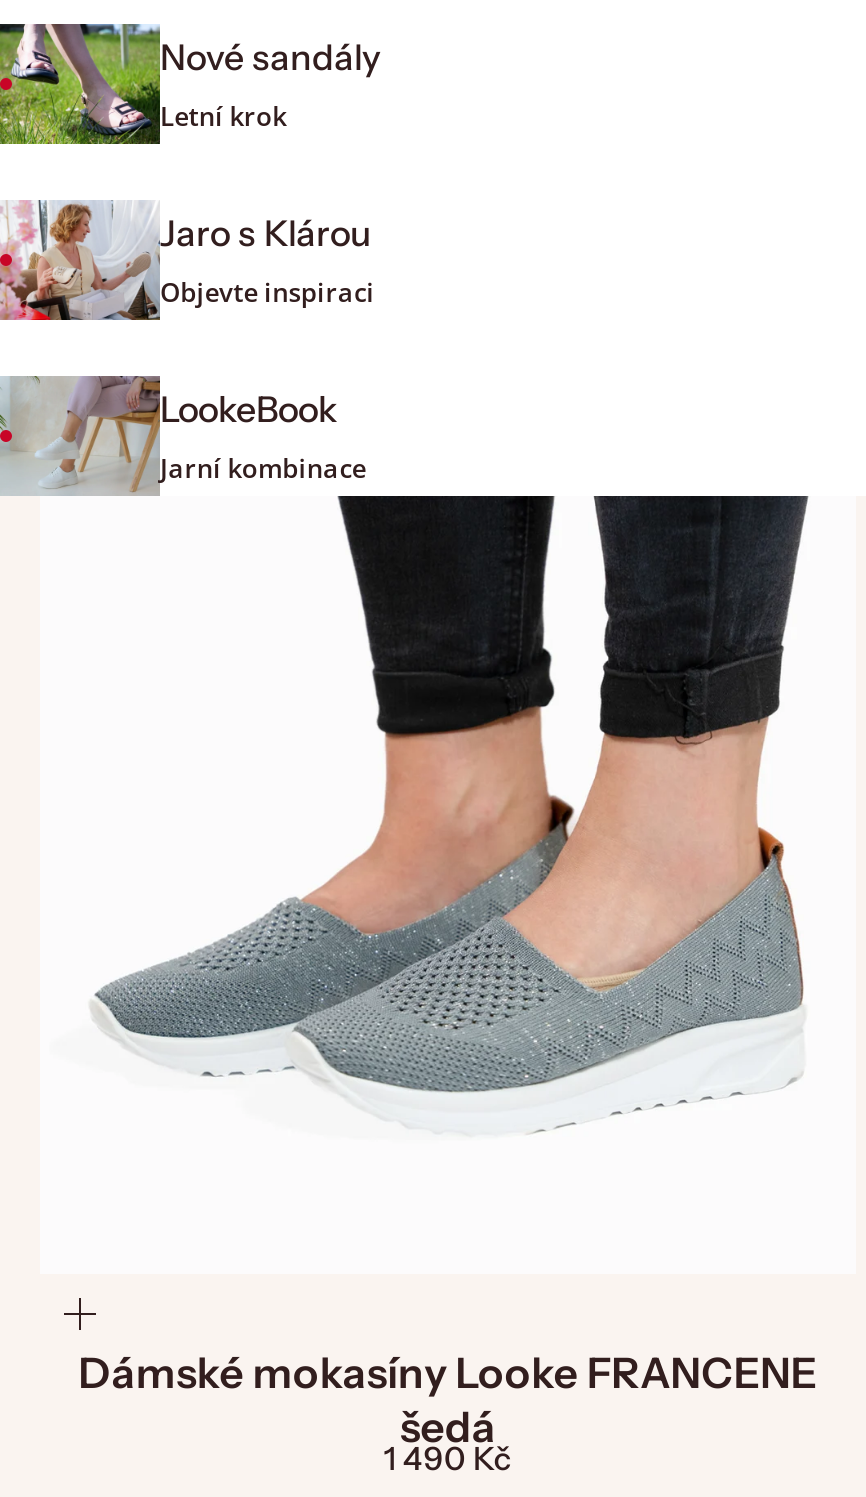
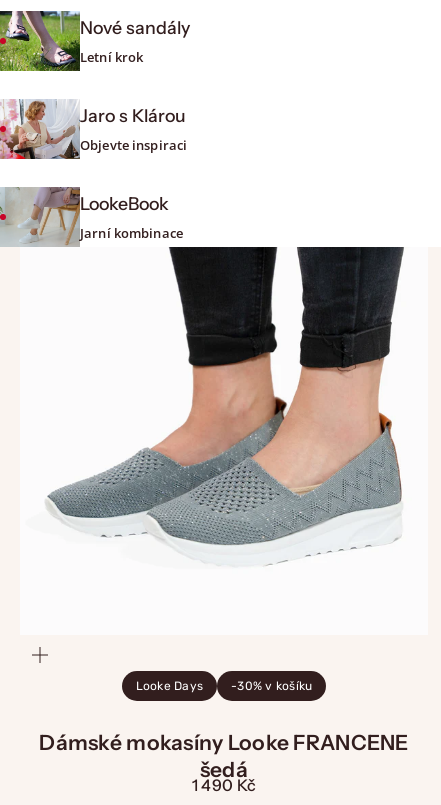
+ Looke Days
+ -30% v košíku
